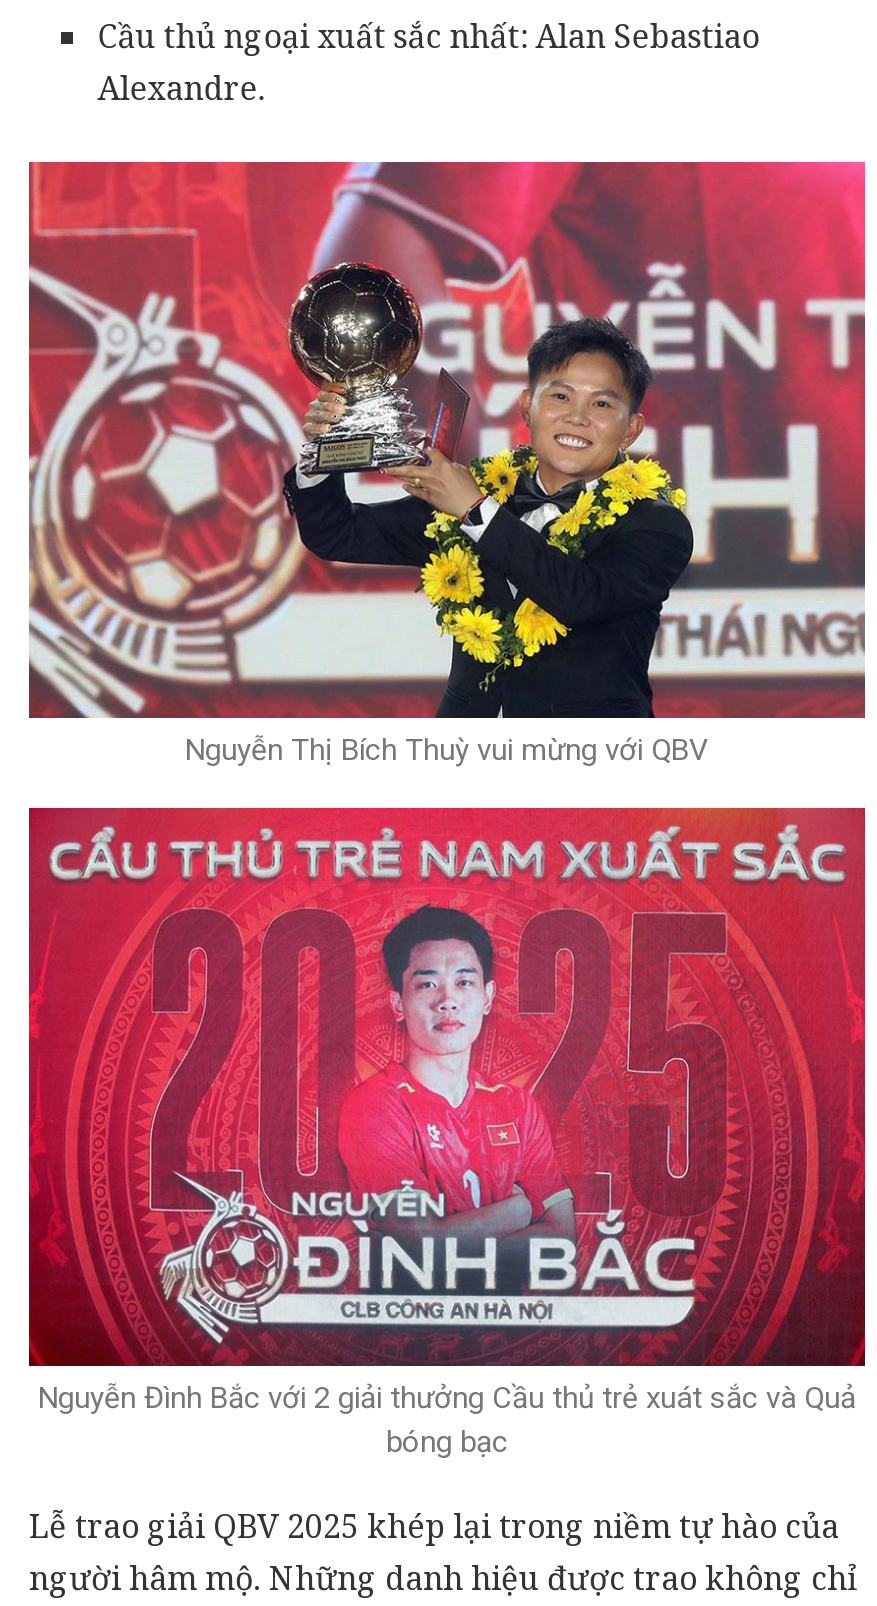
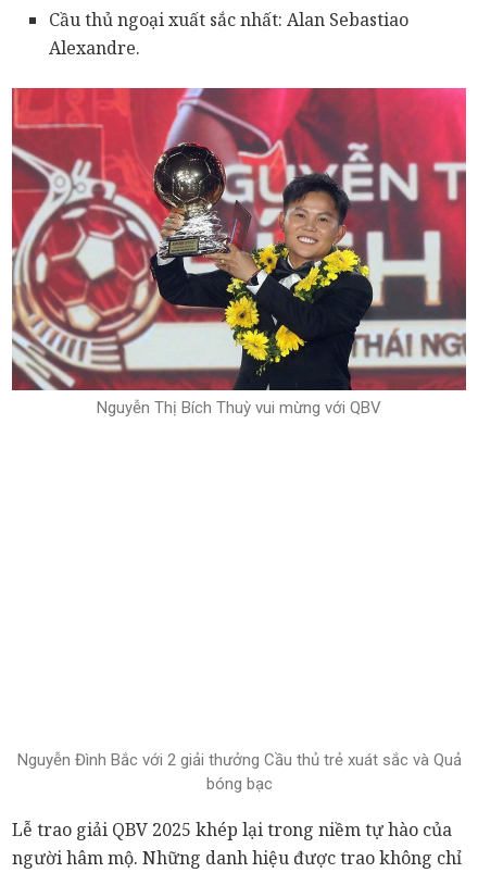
- [image]
